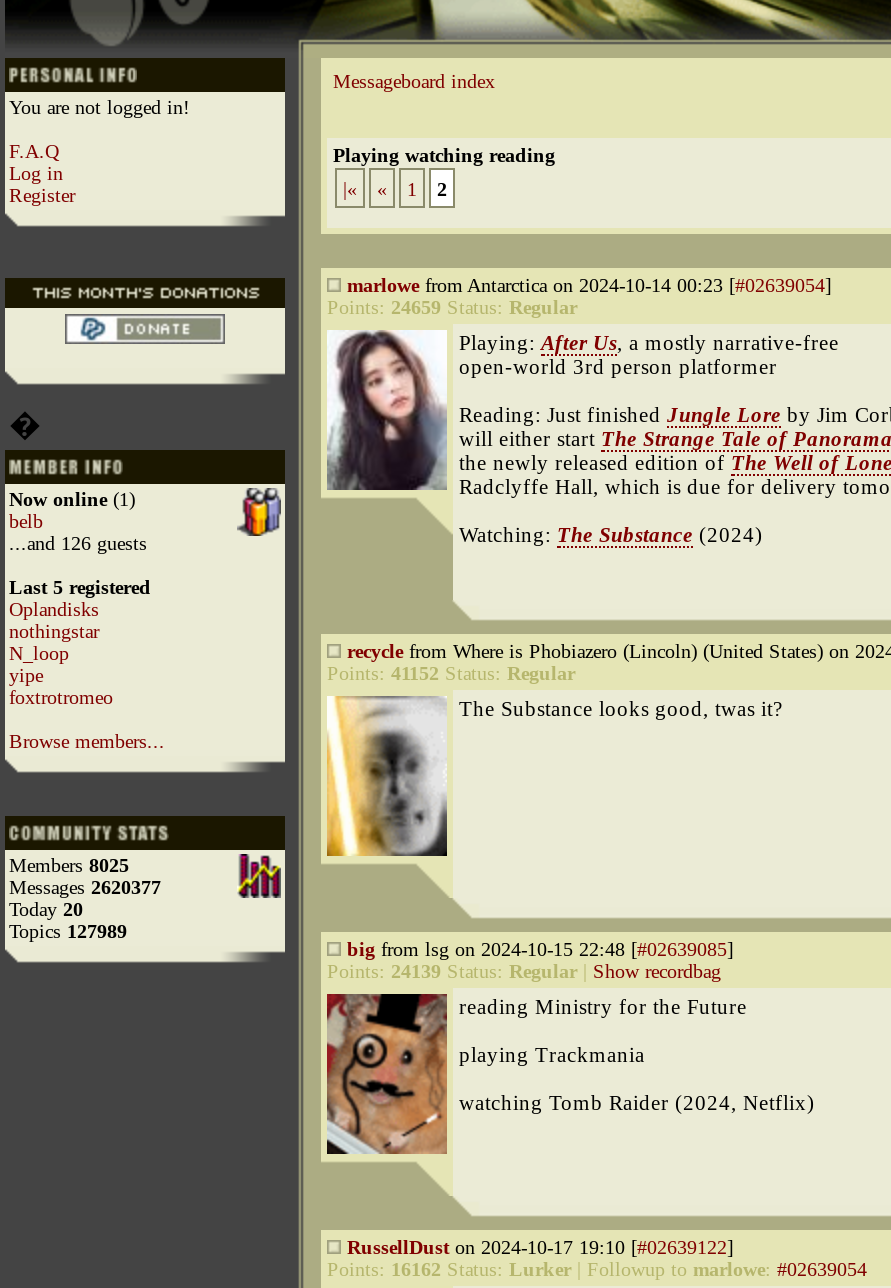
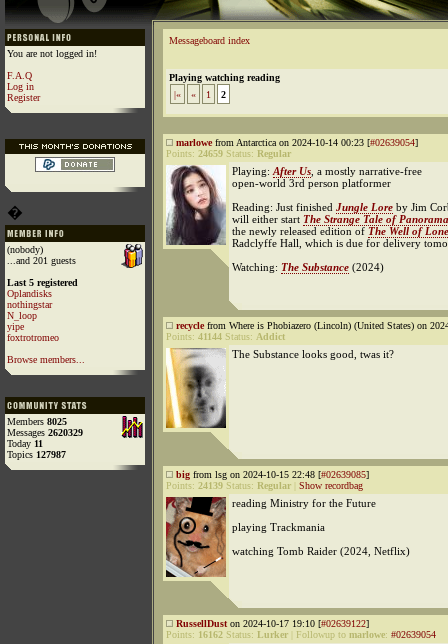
- Now online (1)
- belb
- ...and 126 guests
+ (nobody)
+ ...and 201 guests

- Points: 41152 Status: Regular
+ Points: 41144 Status: Addict

- Messages 2620377
+ Messages 2620329

- Today20
+ Today11

- Topics 127989
+ Topics 127987
